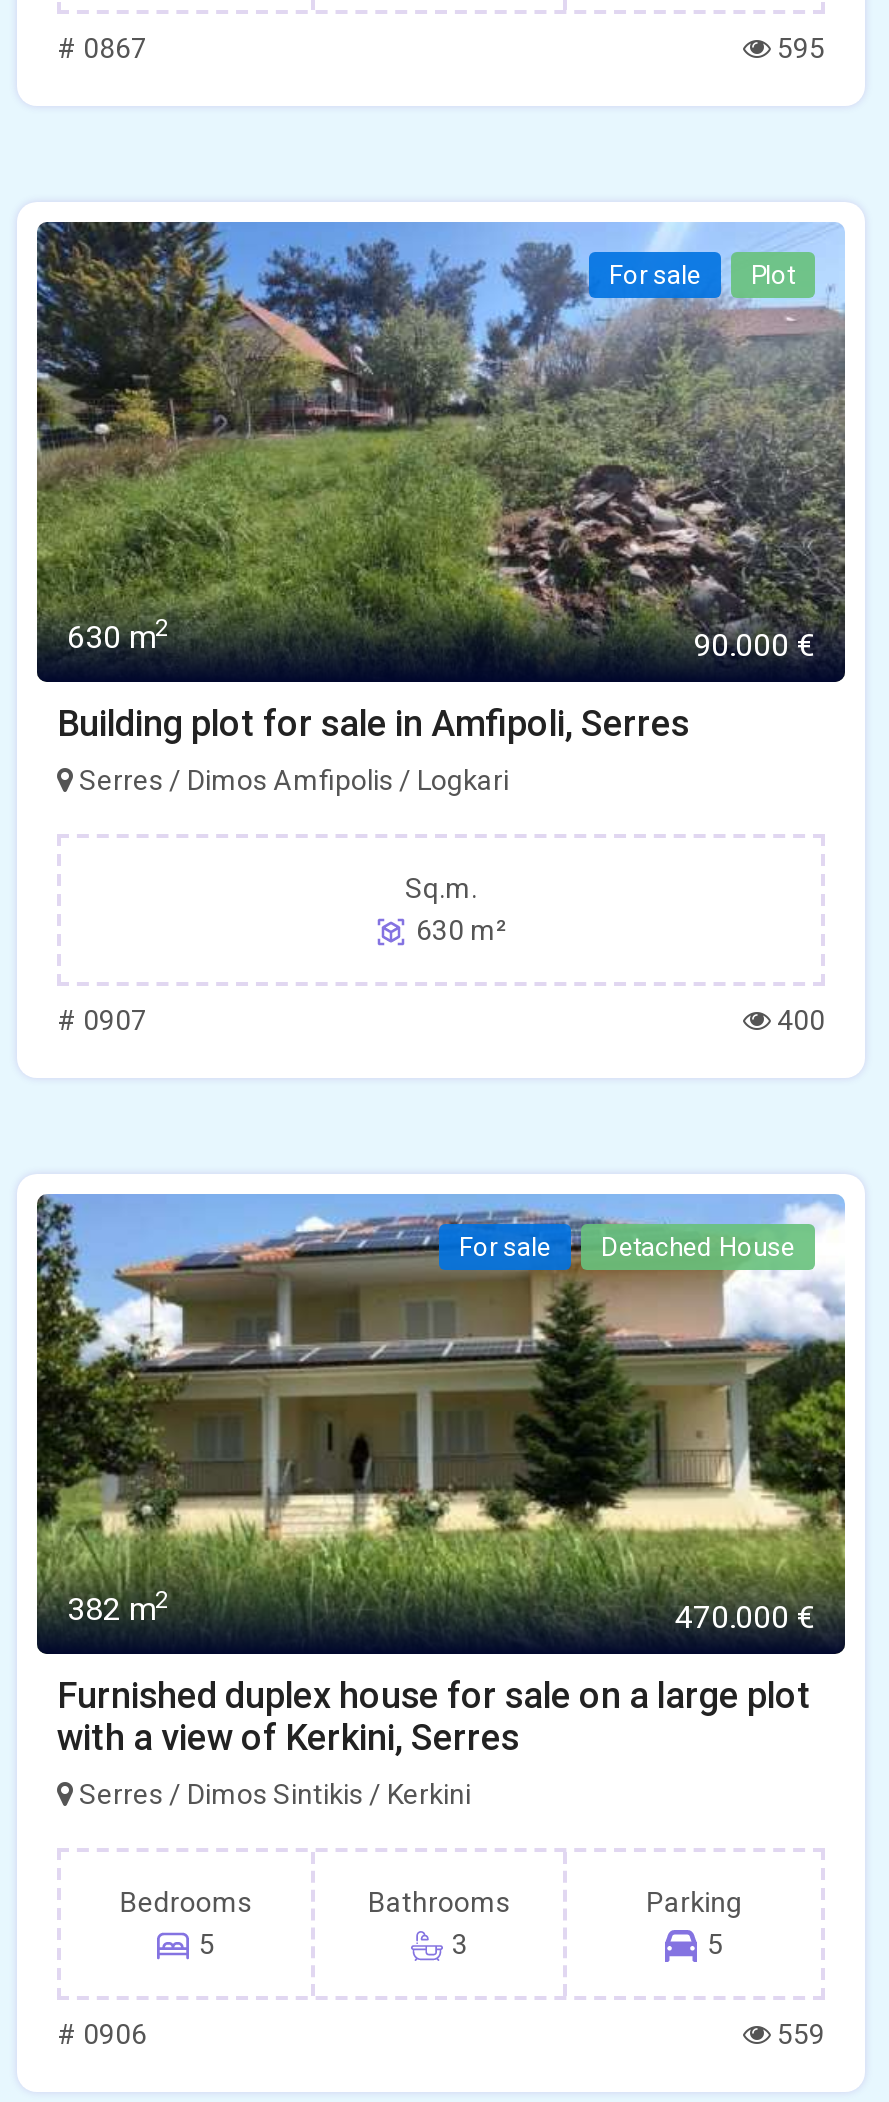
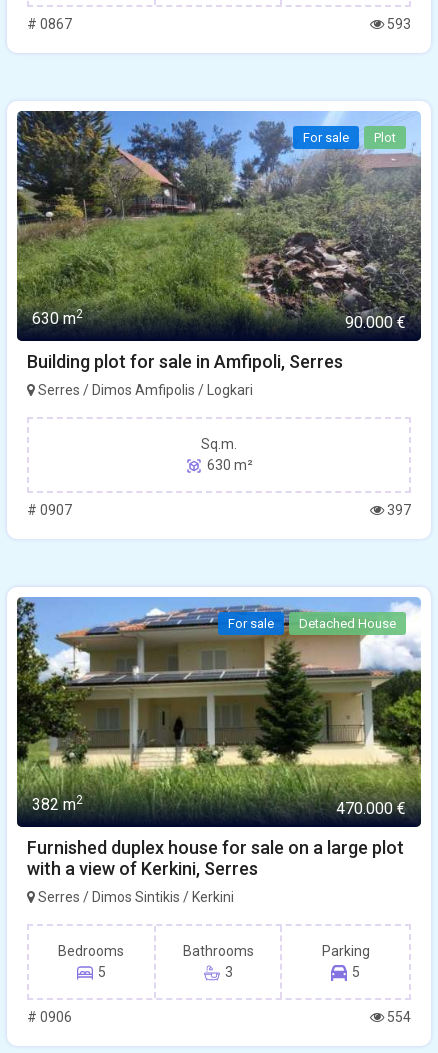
- 595
+ 593

- 400
+ 397

- 559
+ 554
